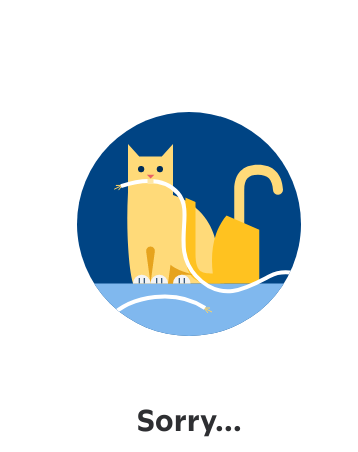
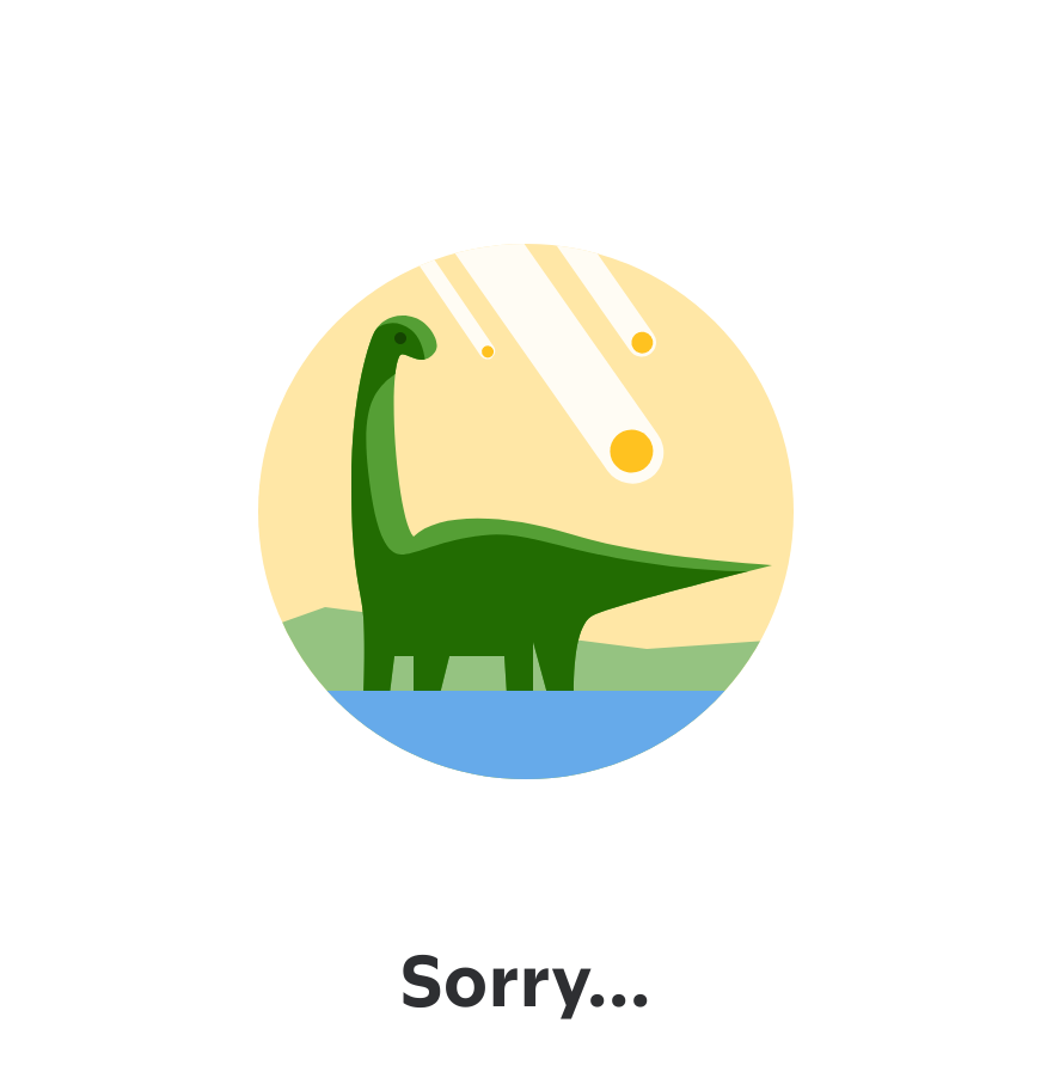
- [image]
+ [image]
